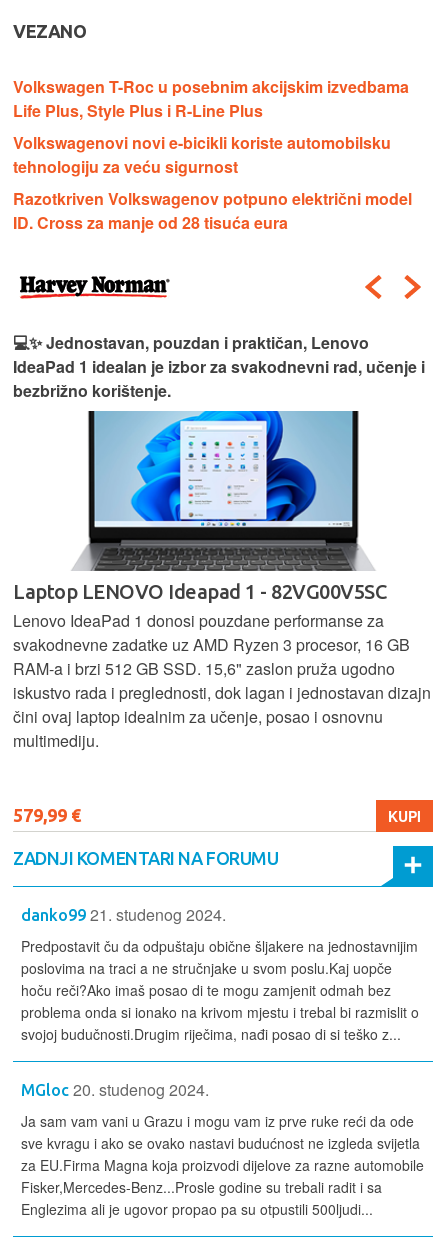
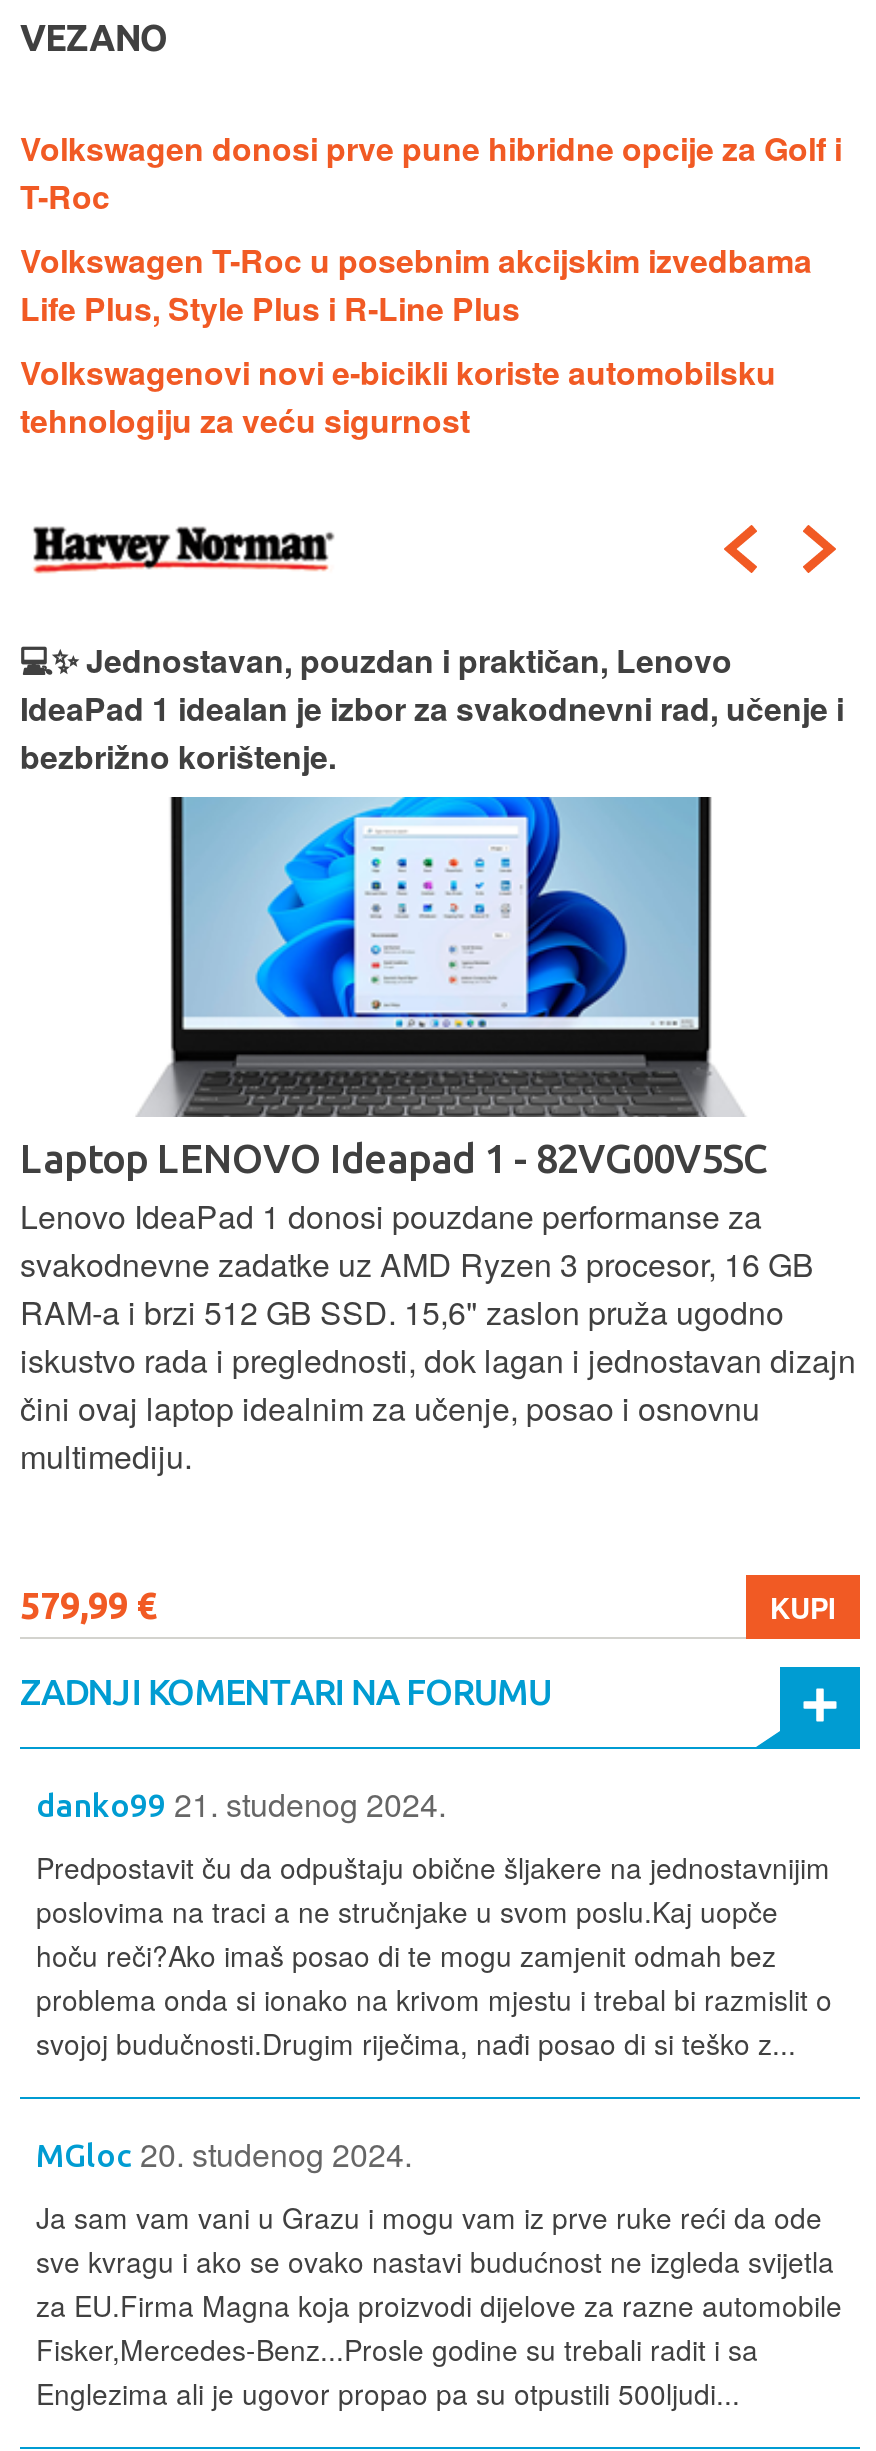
+ Volkswagen donosi prve pune hibridne opcije za Golf i
+ T-Roc

moved down: Volkswagen T-Roc u posebnim akcijskim izvedbama | Life Plus, Style Plus i R-Line Plus | Volkswagenovi novi e-bicikli koriste automobilsku | tehnologiju za veću sigurnost

- Razotkriven Volkswagenov potpuno električni model
- ID. Cross za manje od 28 tisuća eura
